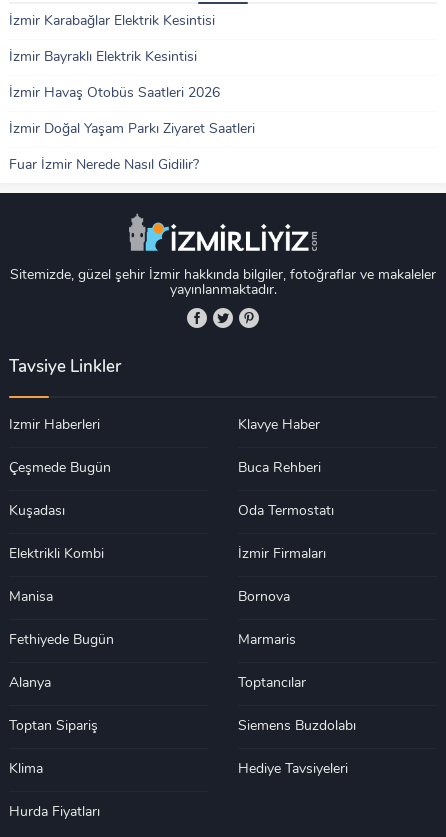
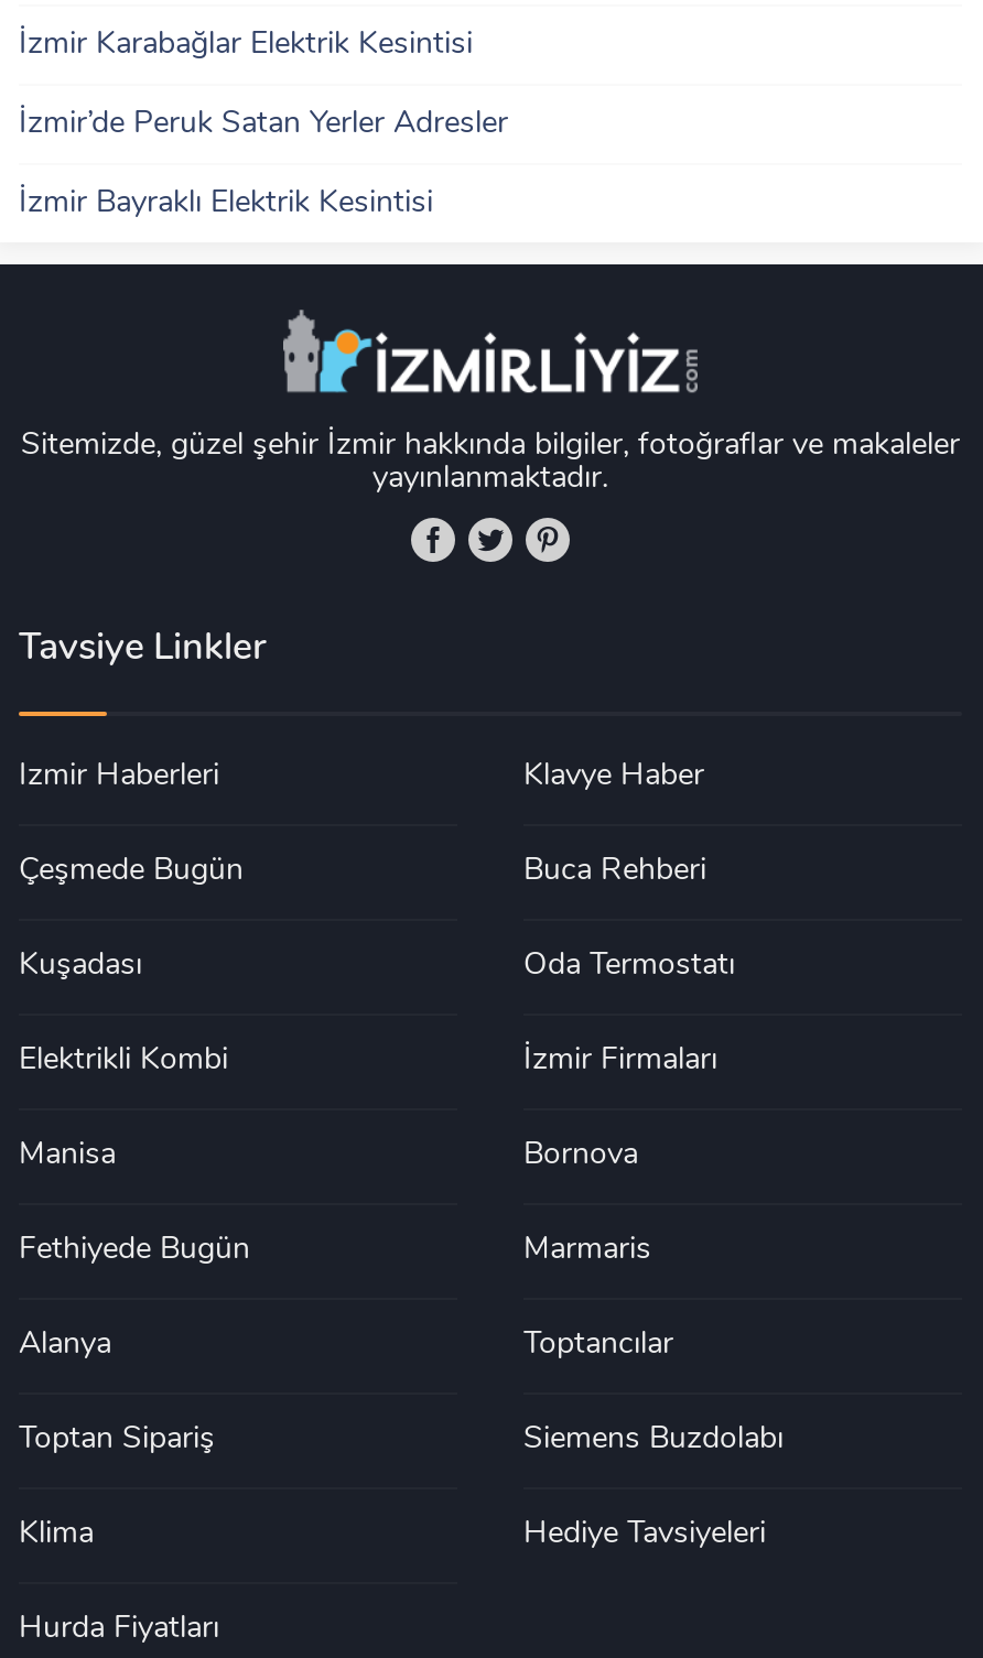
+ İzmir’de Peruk Satan Yerler Adresler

moved down: İzmir Bayraklı Elektrik Kesintisi

- İzmir Havaş Otobüs Saatleri 2026
- İzmir Doğal Yaşam Parkı Ziyaret Saatleri
- Fuar İzmir Nerede Nasıl Gidilir?
